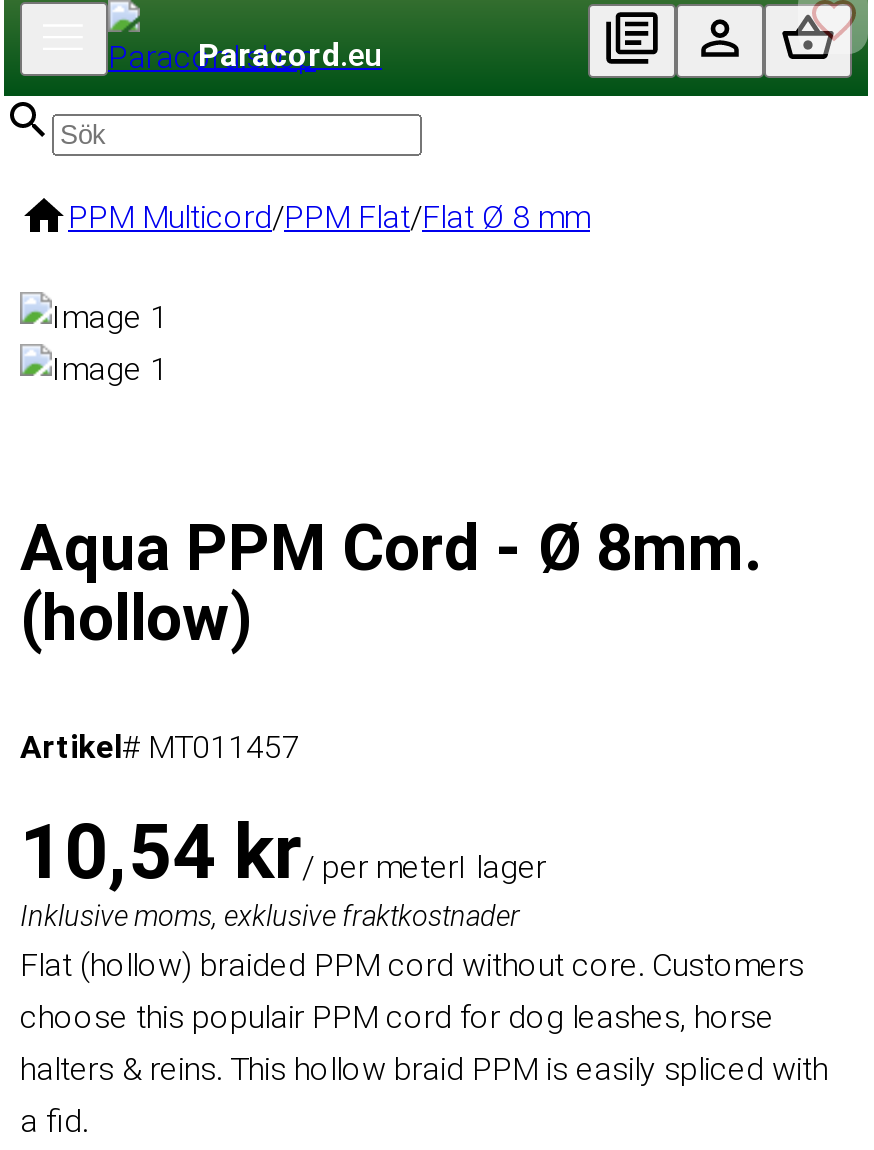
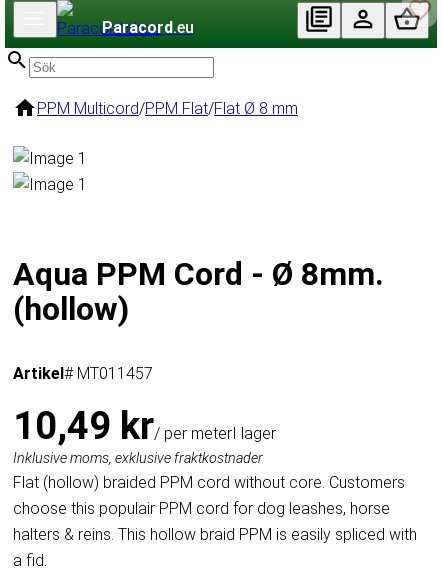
- 10,54 kr/ per meter I lager
+ 10,49 kr/ per meter I lager
